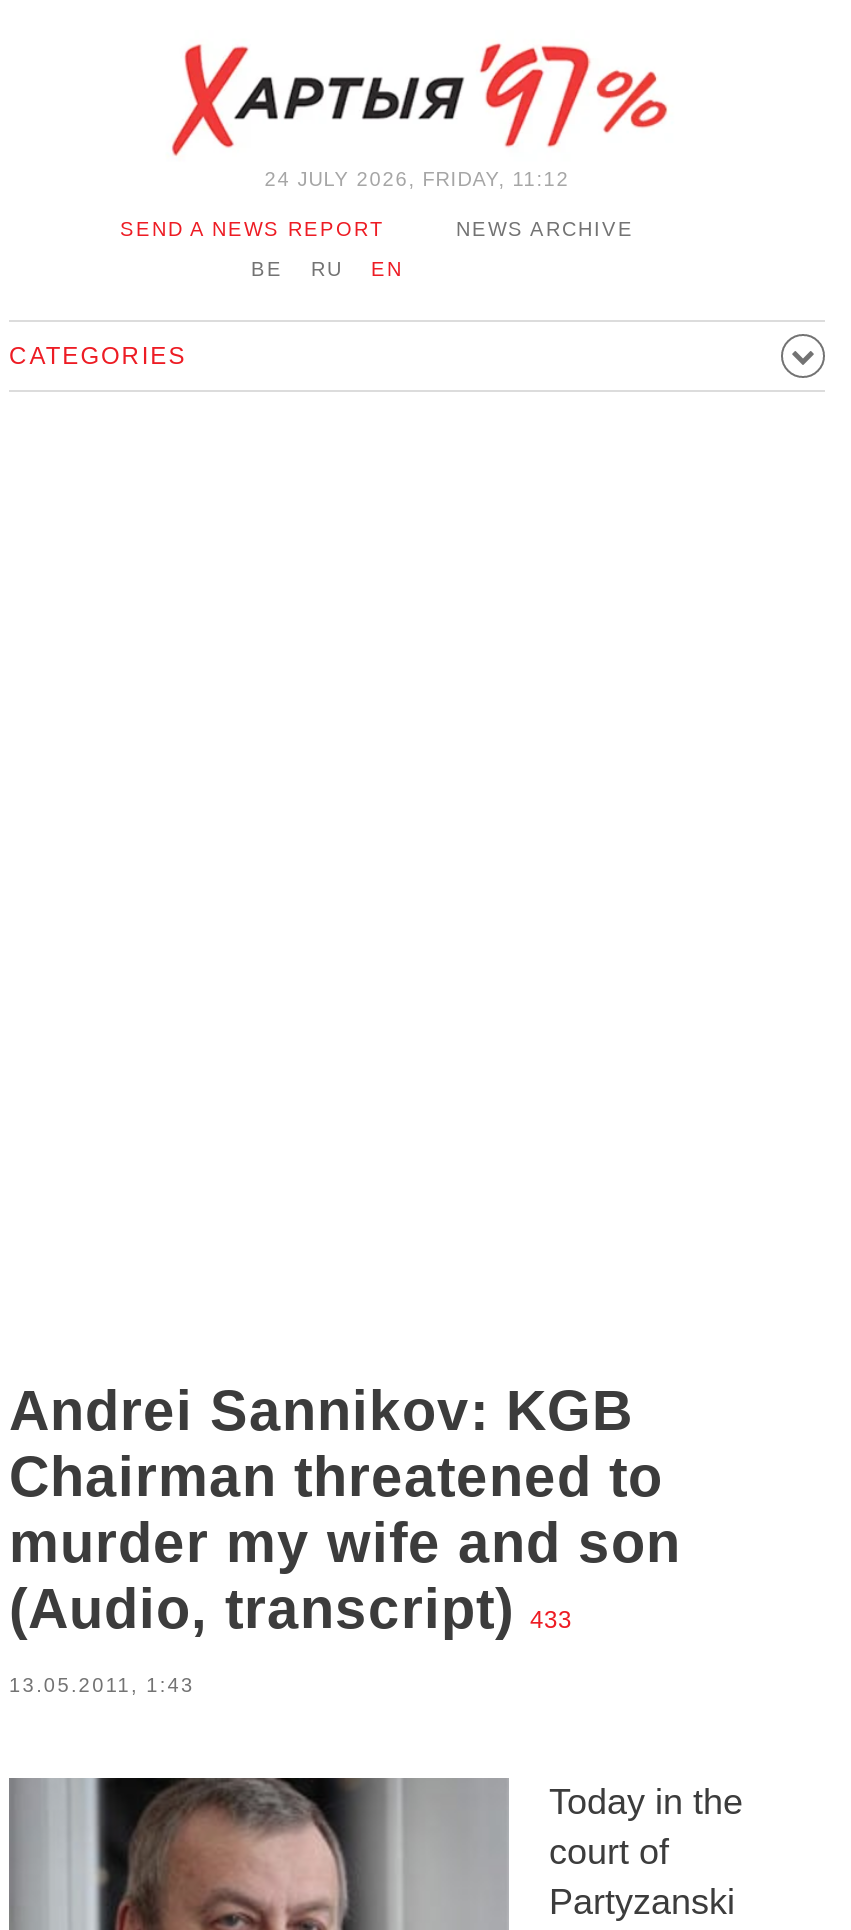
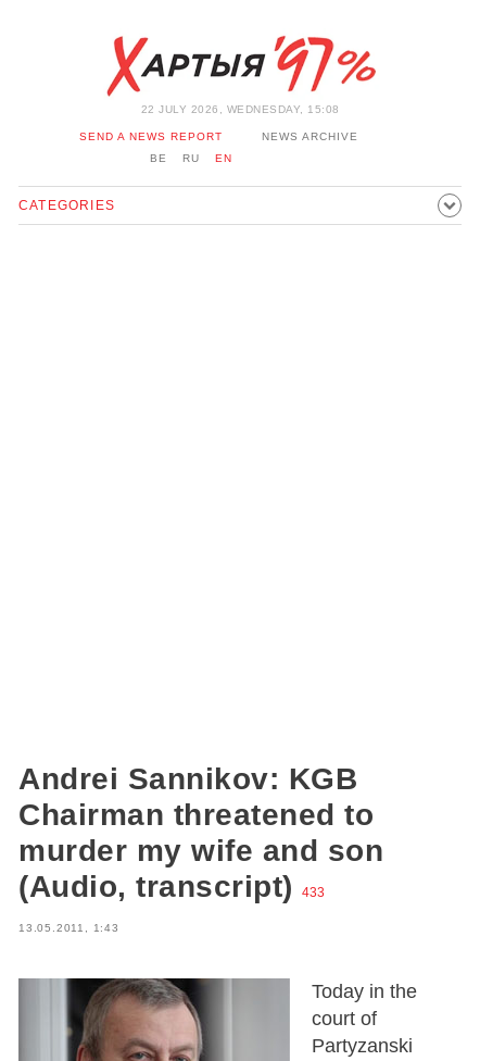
- 24 JULY 2026, FRIDAY, 11:12
+ 22 JULY 2026, WEDNESDAY, 15:08
